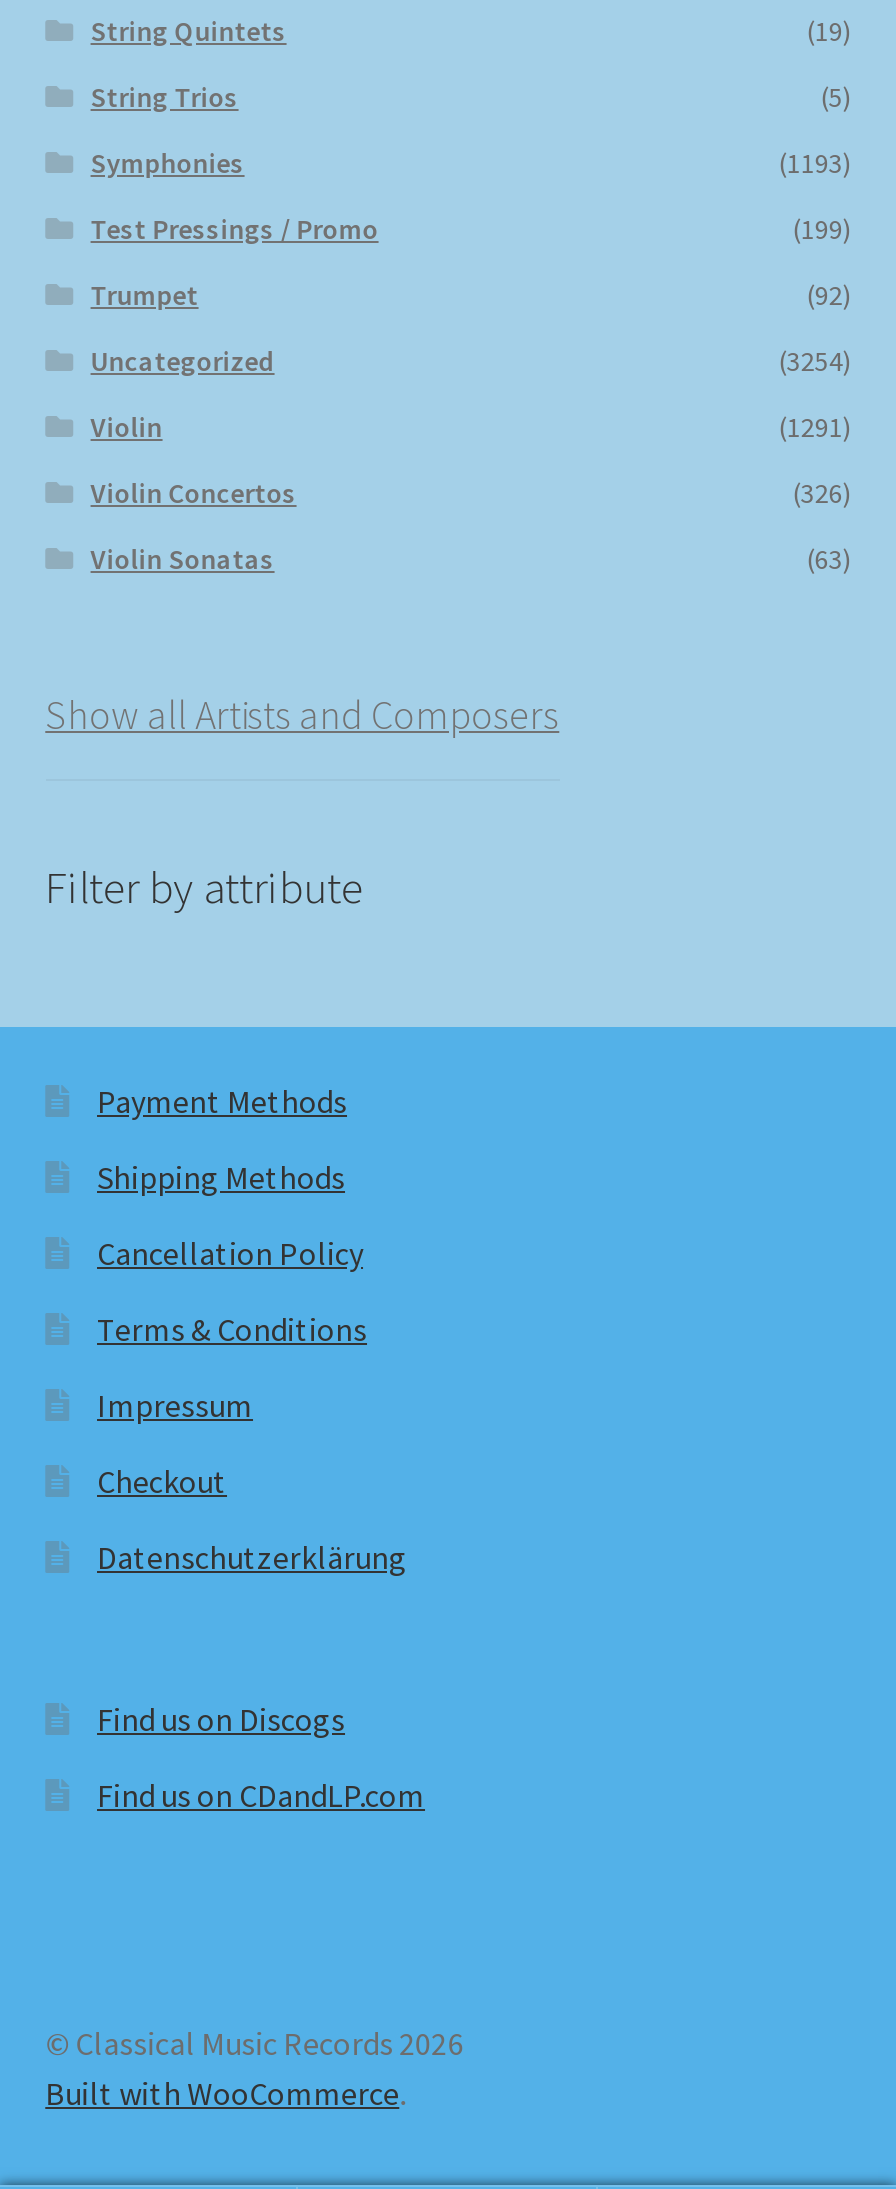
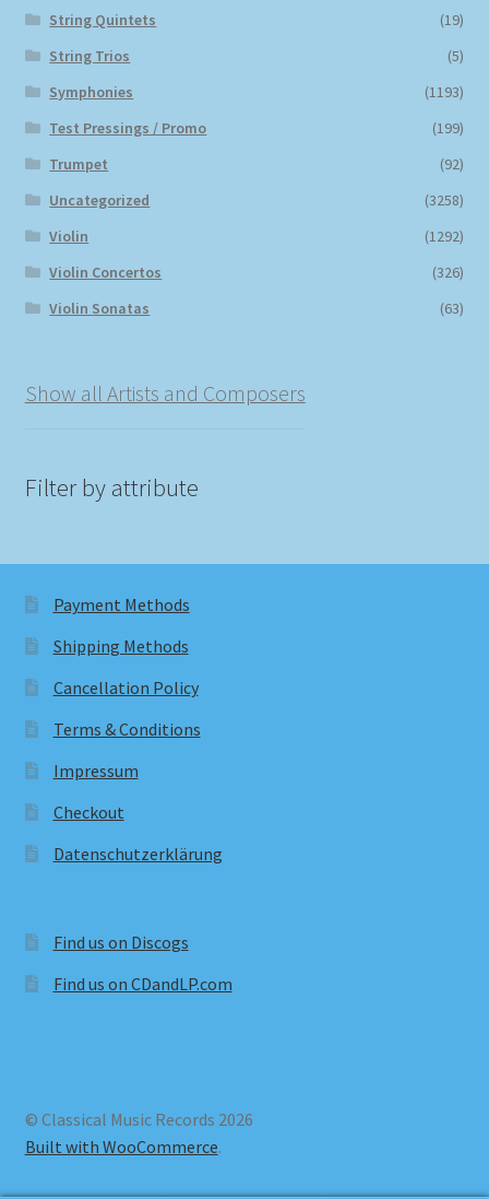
- (3254)
+ (3258)

- (1291)
+ (1292)
